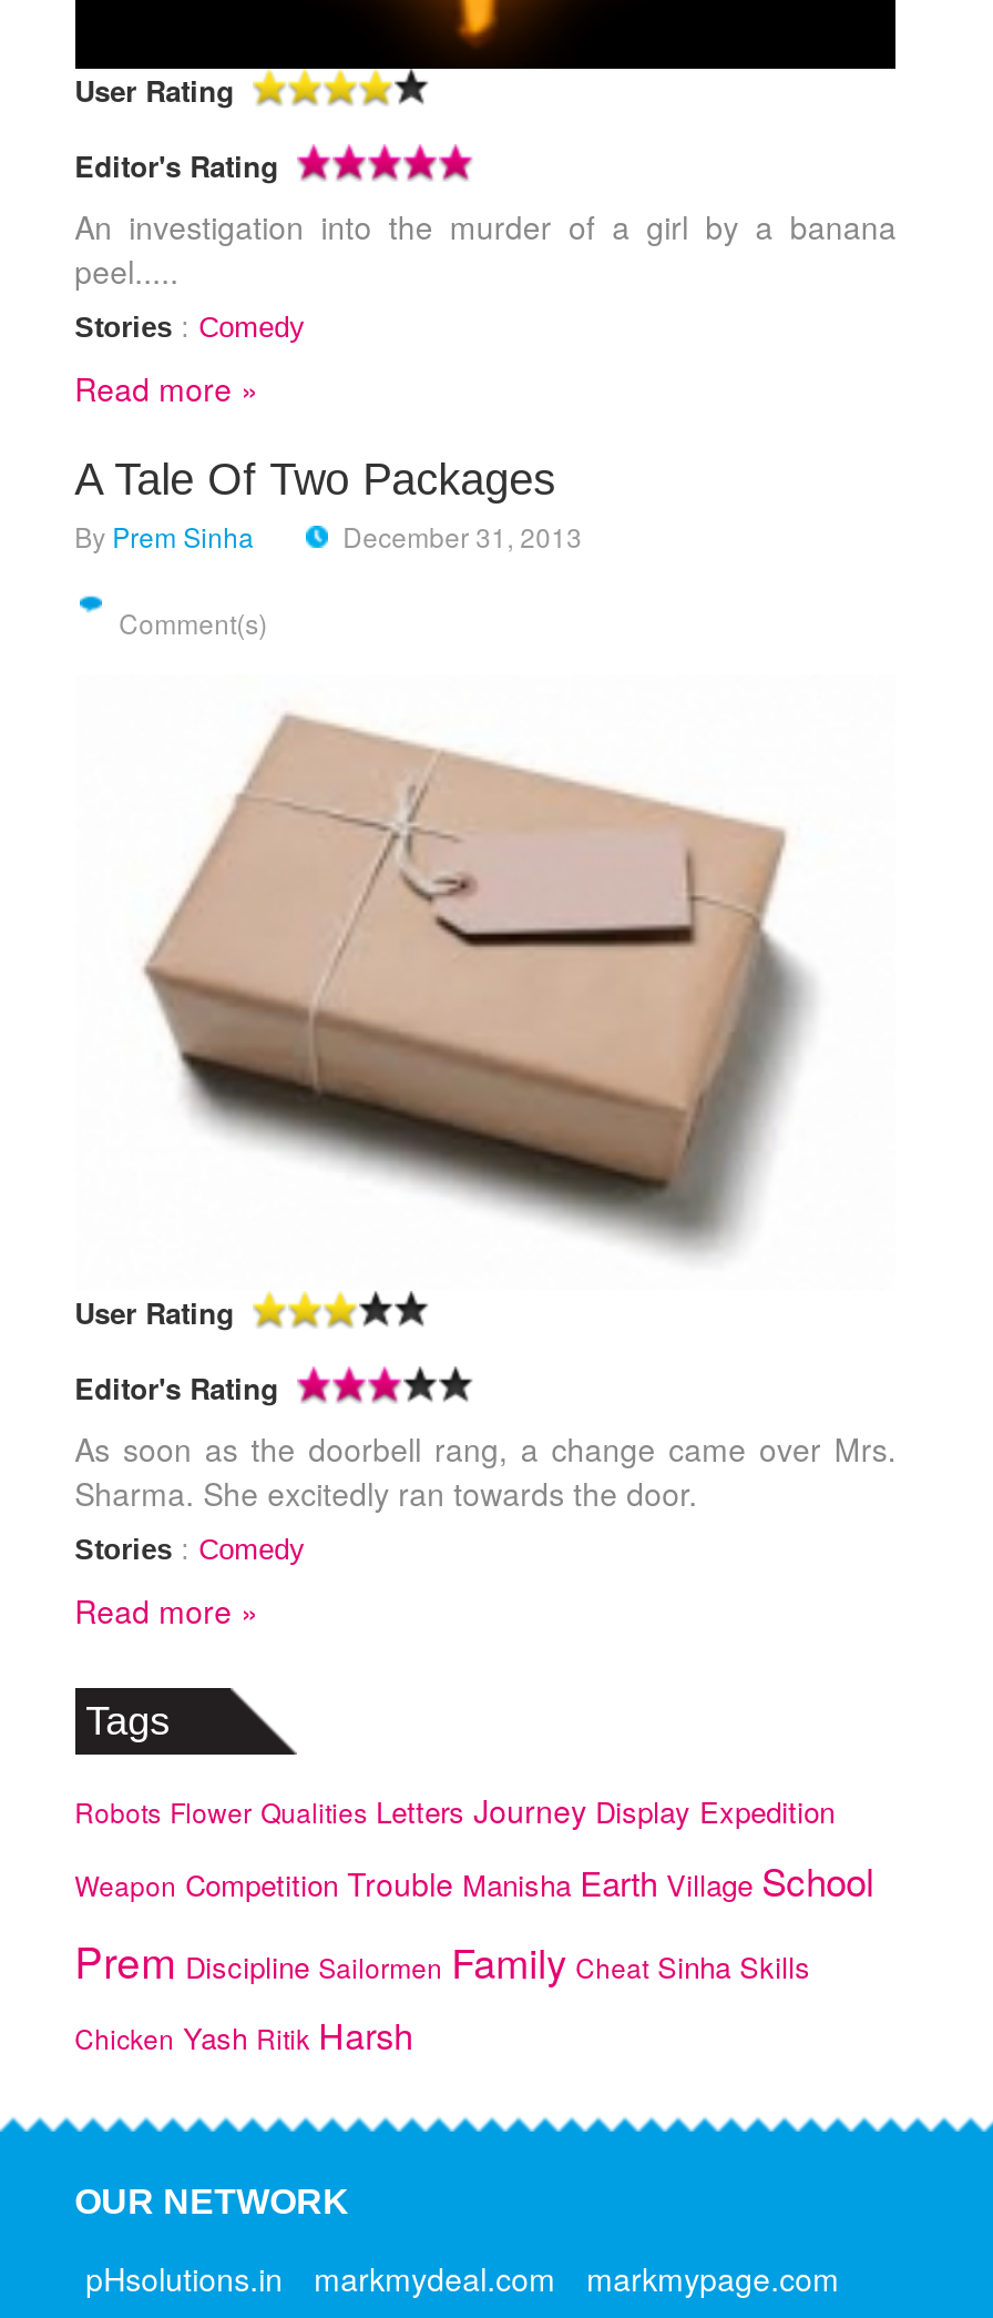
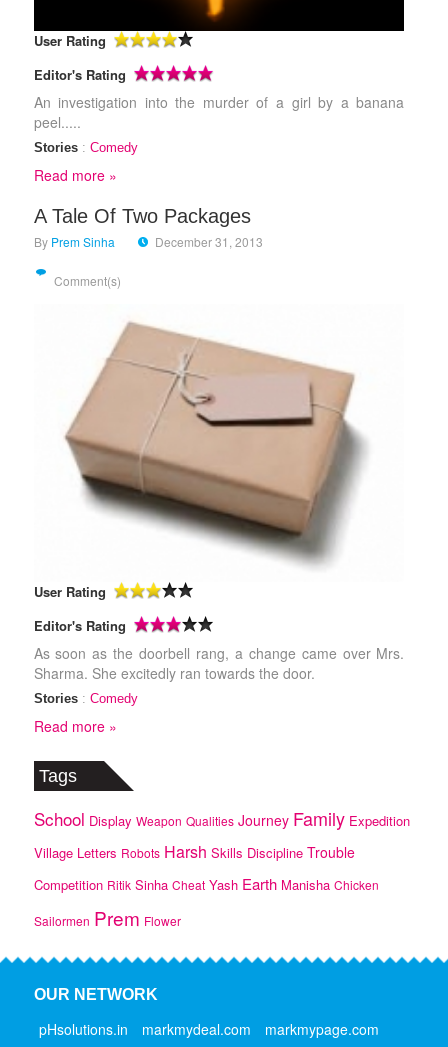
- Robots Flower Qualities Letters Journey Display Expedition
- Weapon Competition Trouble Manisha Earth Village School
- Prem Discipline Sailormen Family Cheat Sinha Skills
- Chicken Yash Ritik Harsh
+ School Display Weapon Qualities Journey Family Expedition
+ Village Letters Robots Harsh Skills Discipline Trouble
+ Competition Ritik Sinha Cheat Yash Earth Manisha Chicken
+ Sailormen Prem Flower
